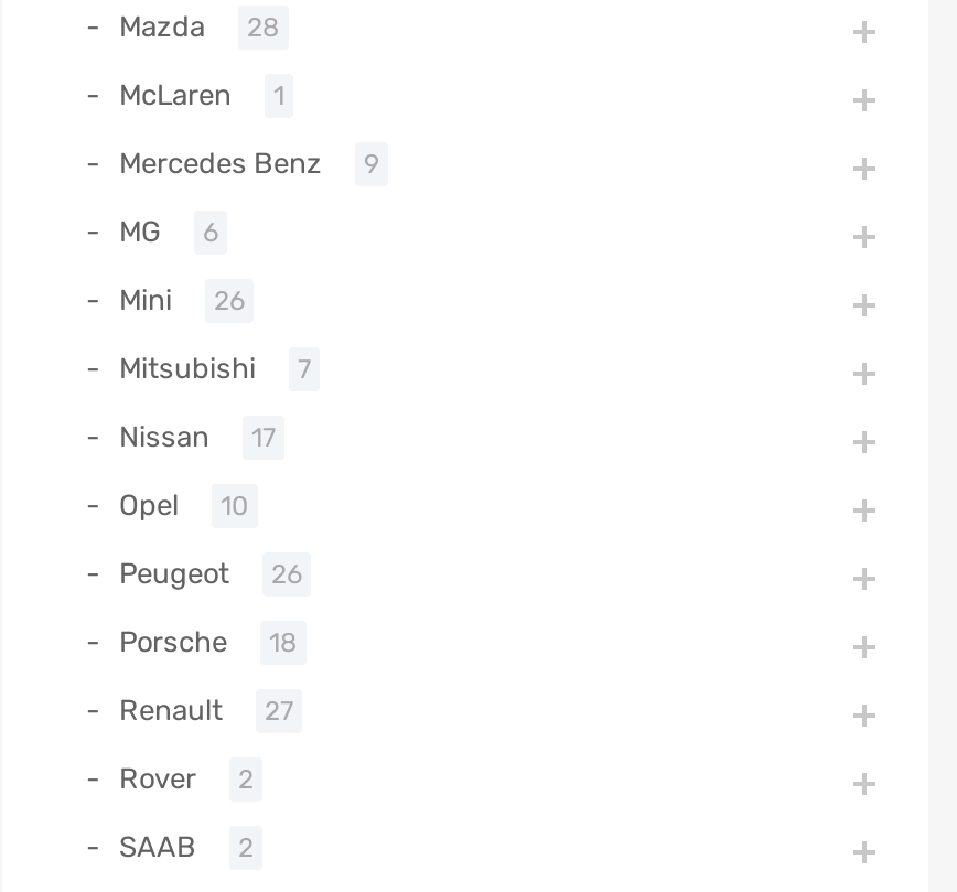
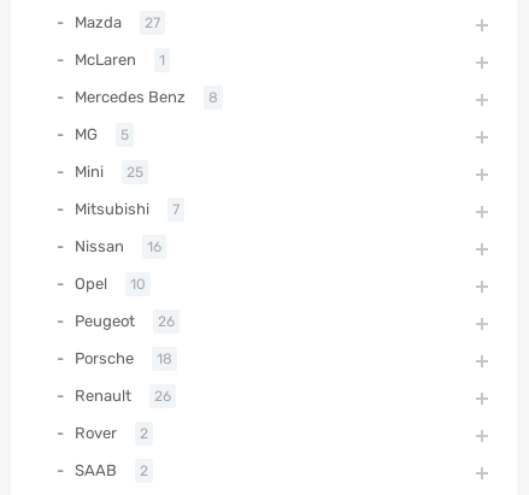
- Mazda 28
+ Mazda 27

- Mercedes Benz 9
+ Mercedes Benz 8

- MG 6
+ MG 5

- Mini 26
+ Mini 25

- Nissan 17
+ Nissan 16

- Renault 27
+ Renault 26
